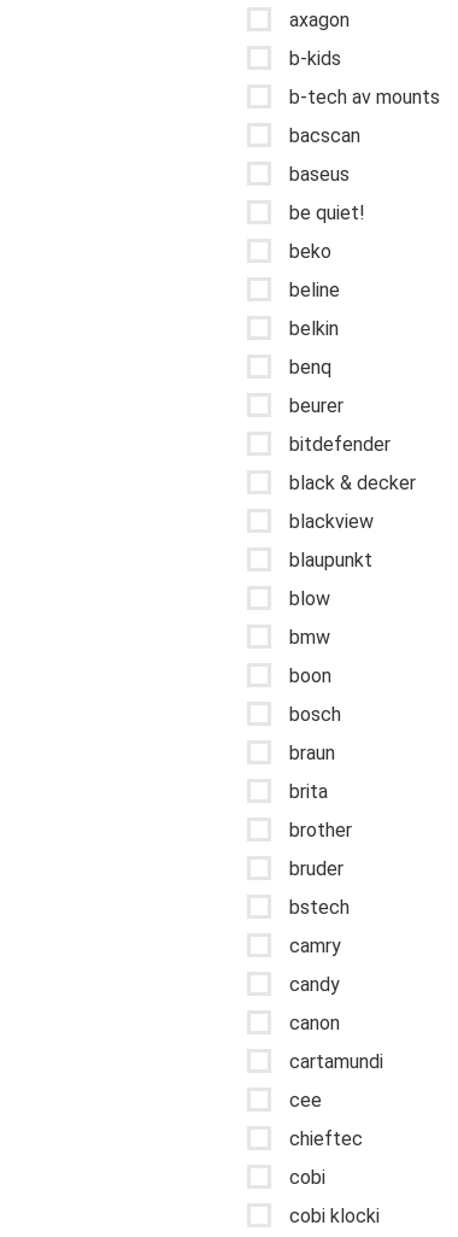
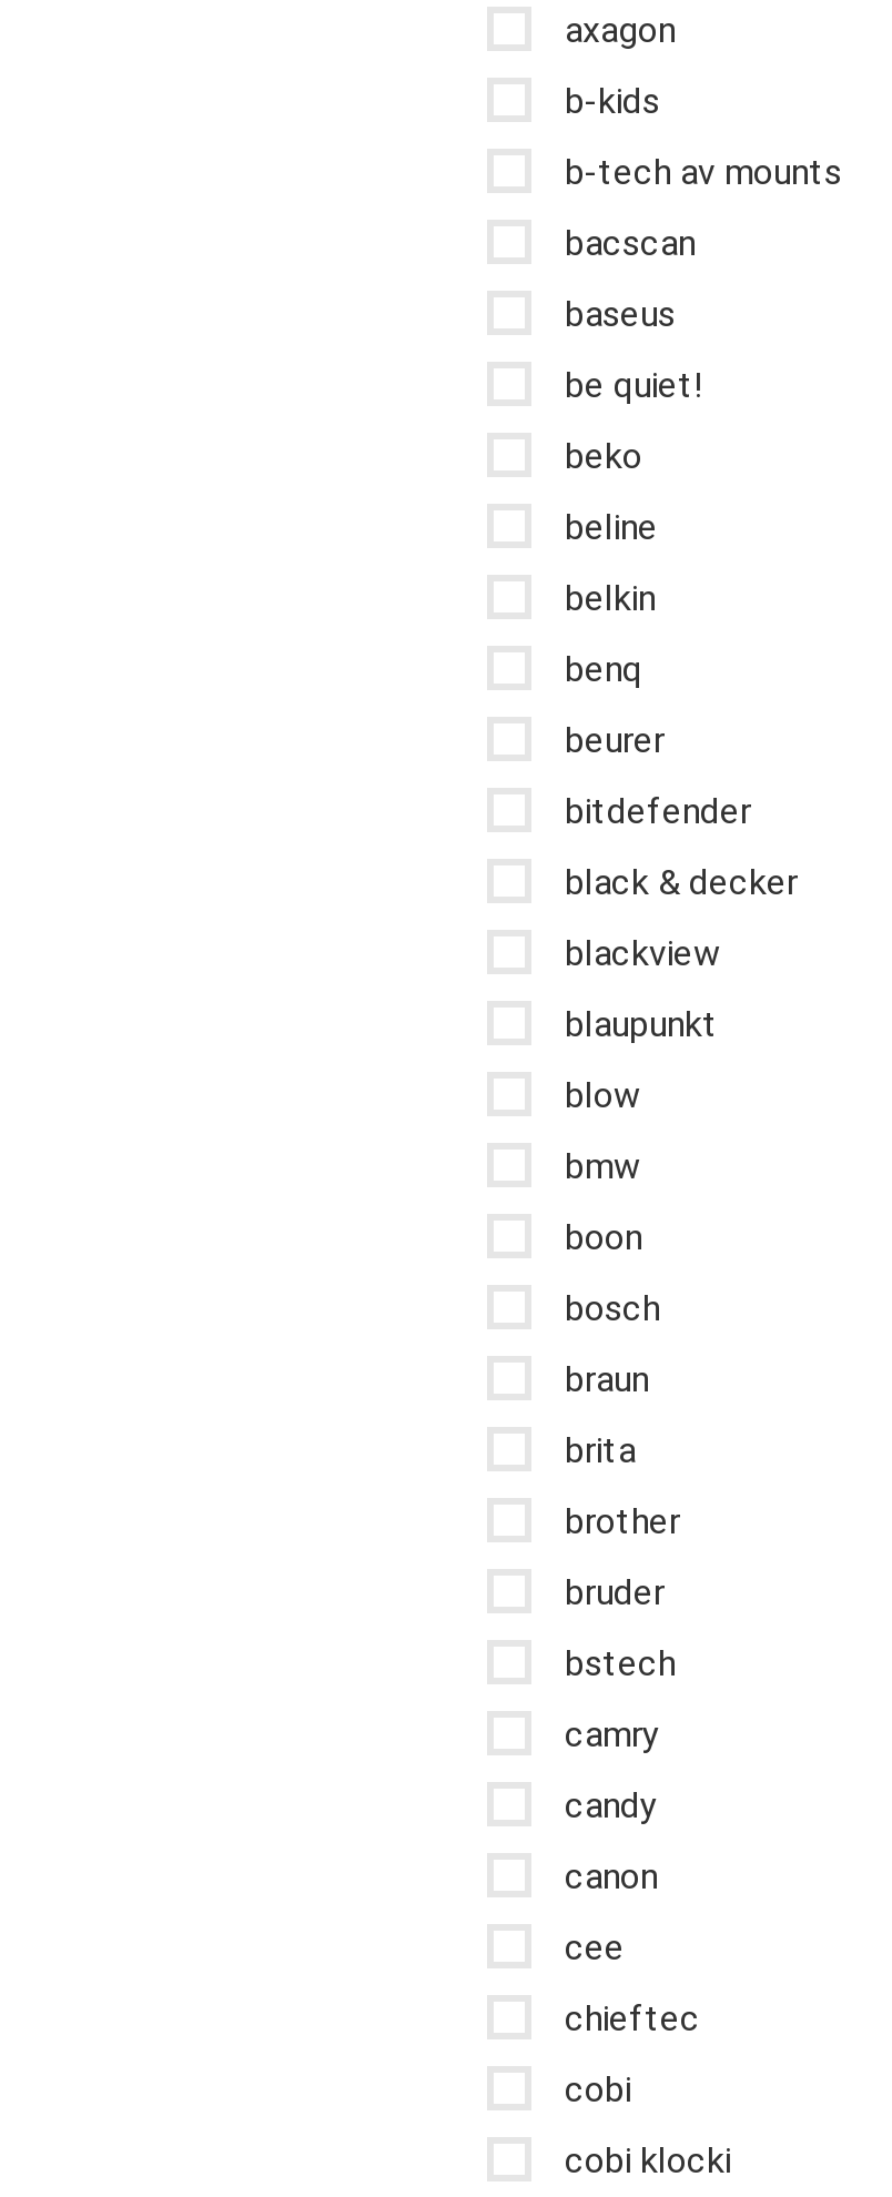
- cartamundi
